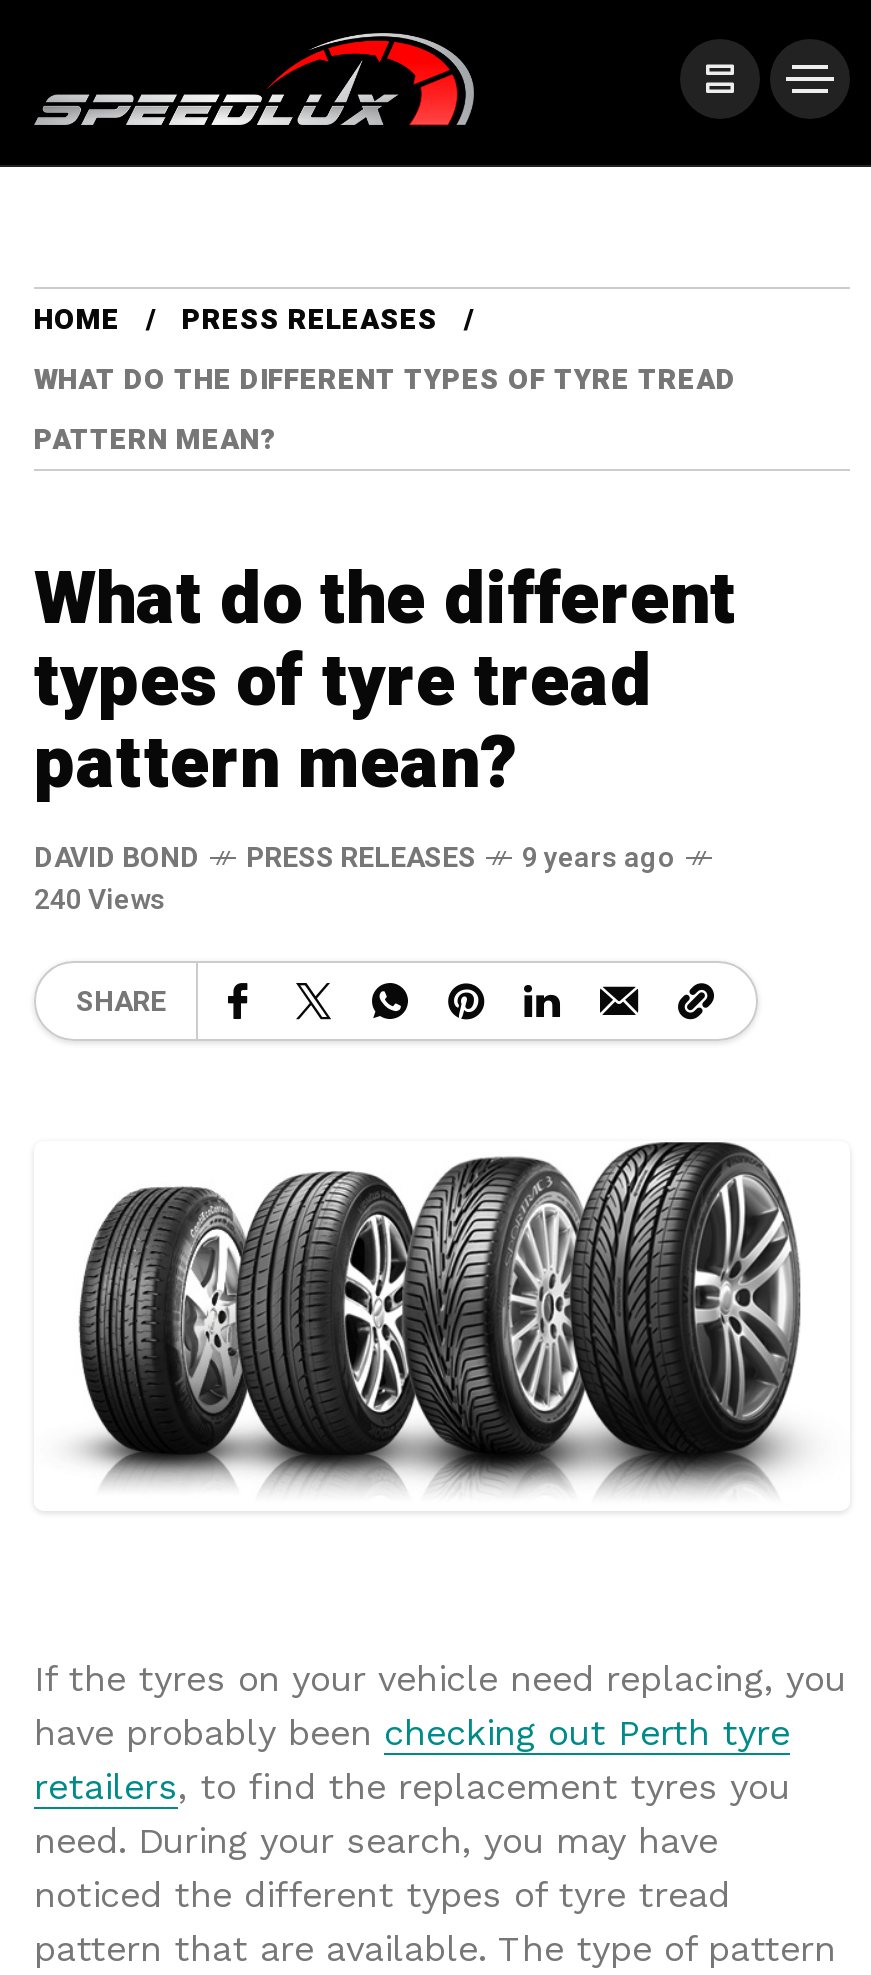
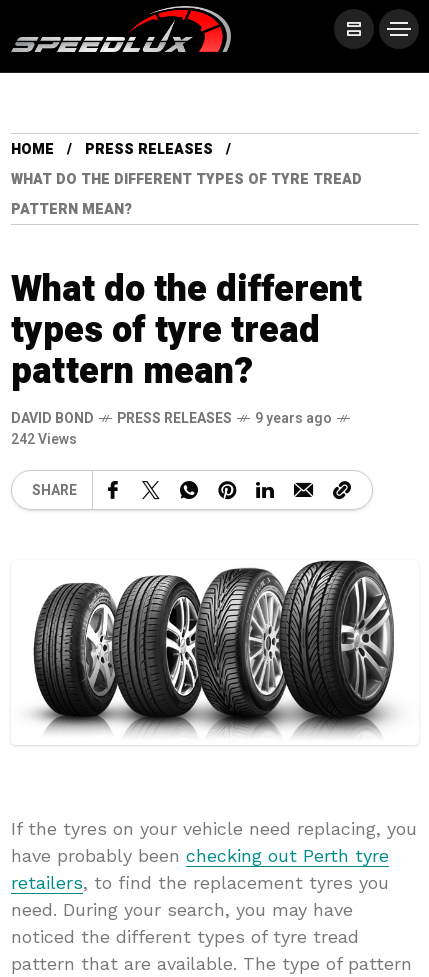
- 240 Views
+ 242 Views
